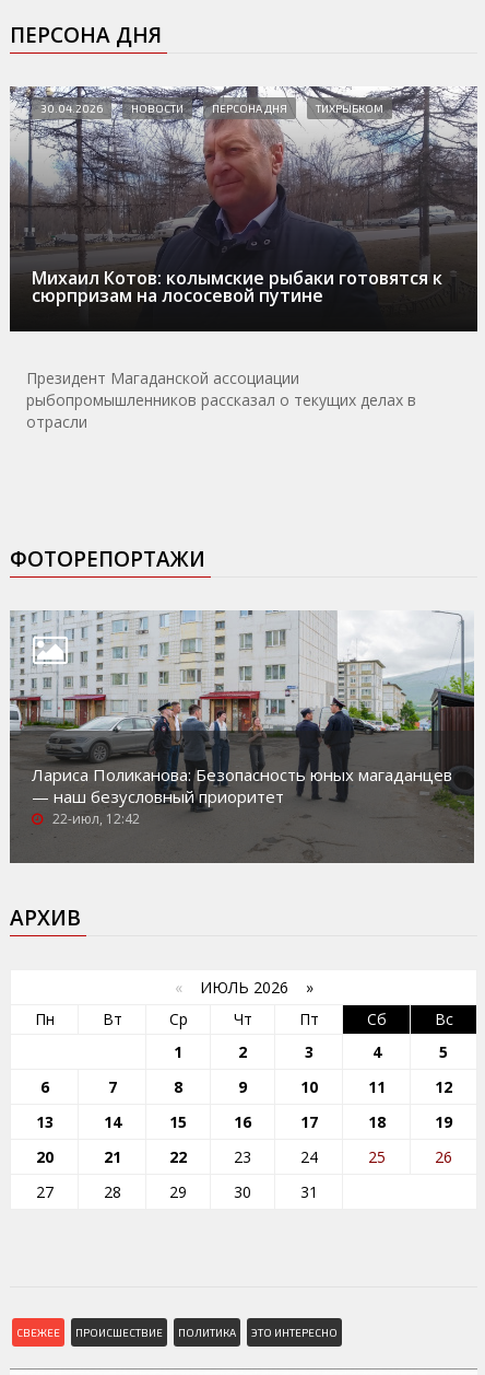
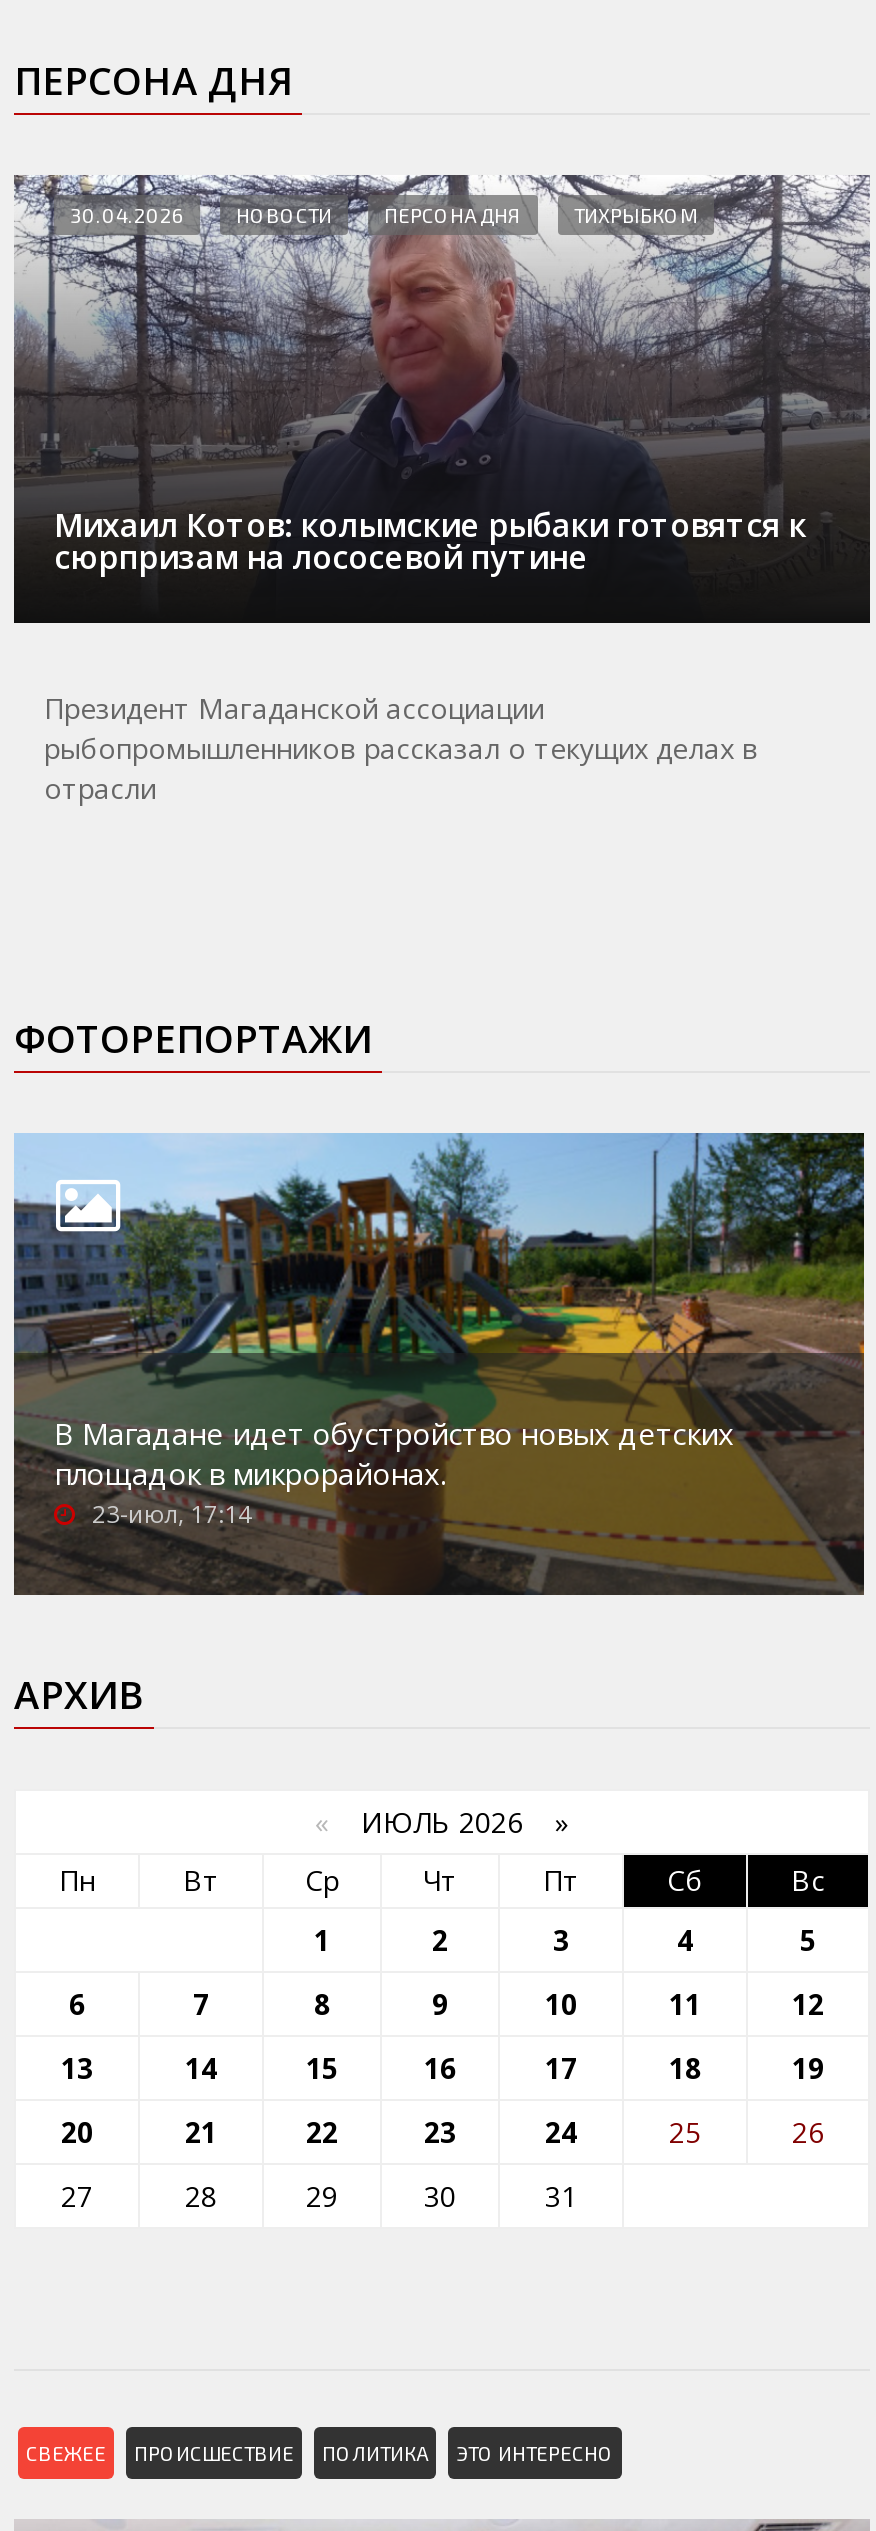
- [image]
- Лариса Поликанова: Безопасность юных магаданцев
- — наш безусловный приоритет
- 22-июл, 12:42
+ [image]
+ В Магадане идет обустройство новых детских
+ площадок в микрорайонах.
+ 23-июл, 17:14
